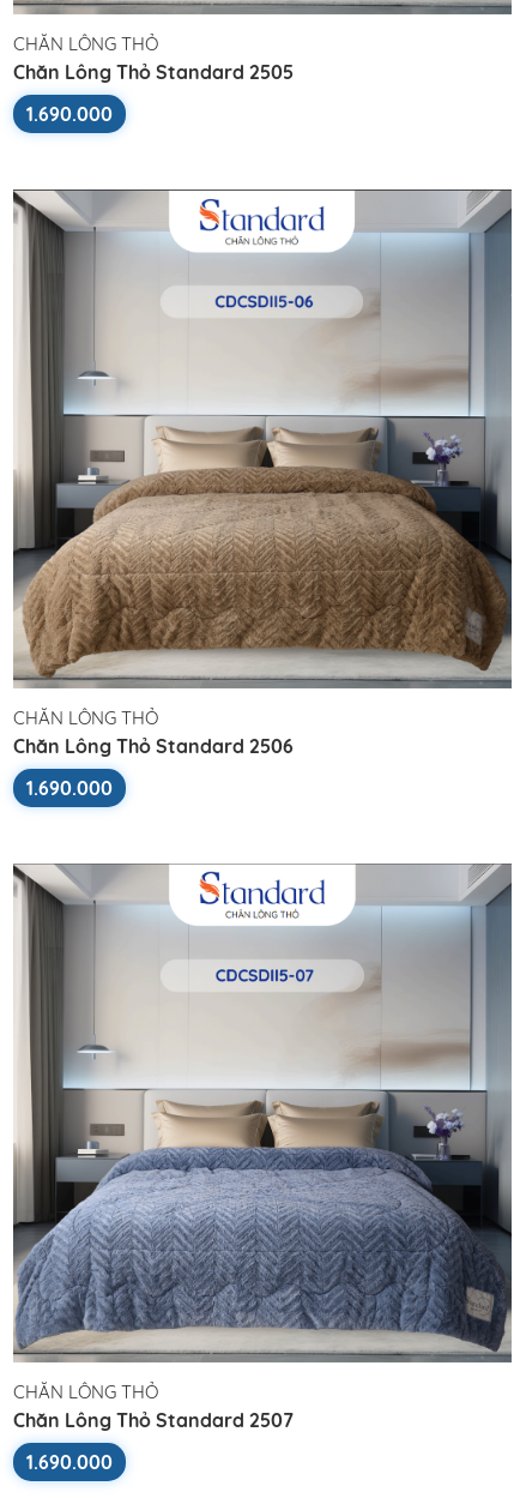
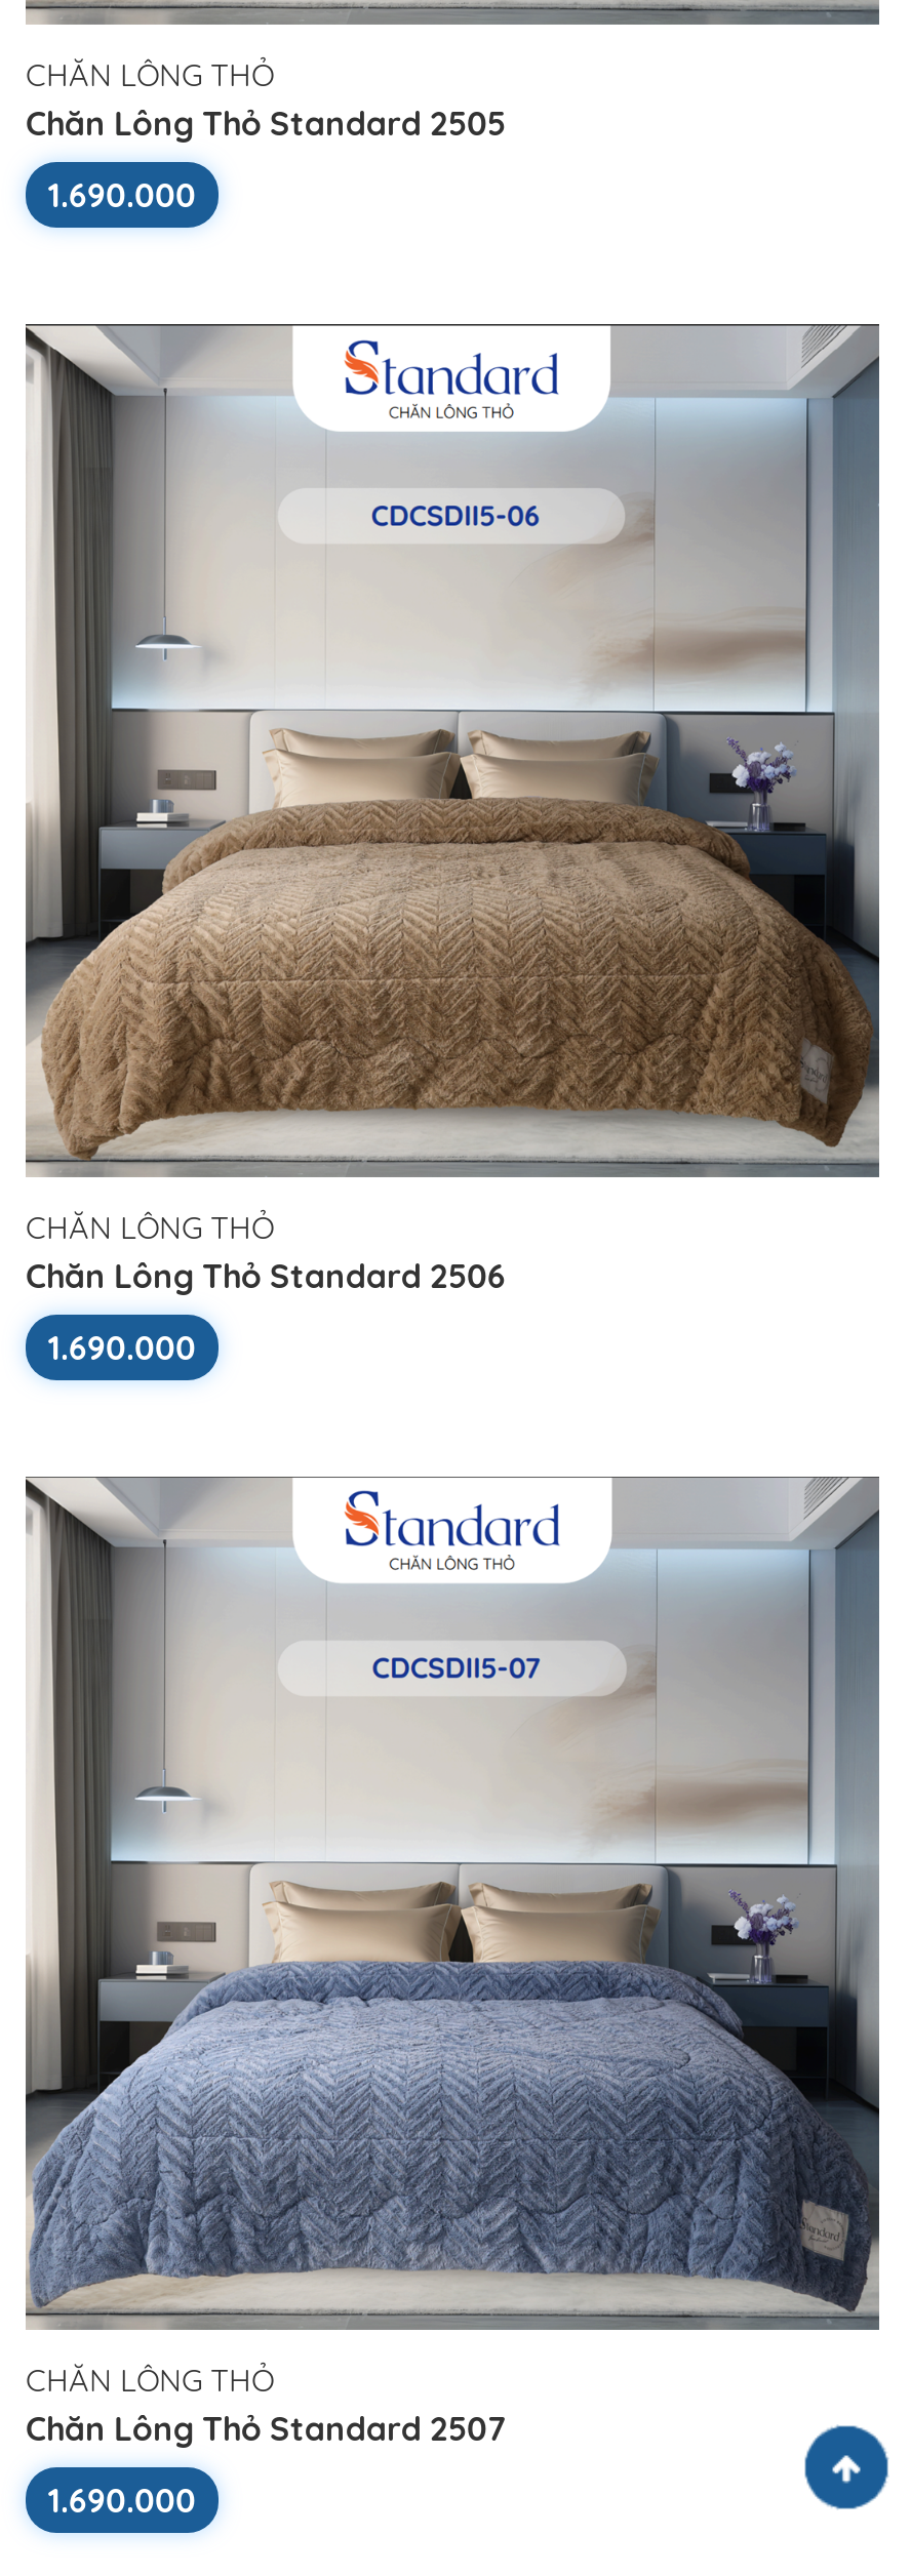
+ [image]
